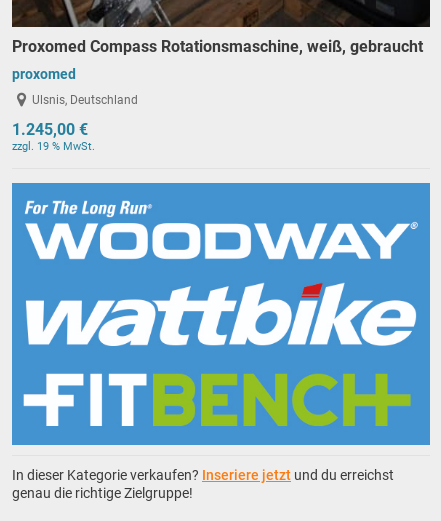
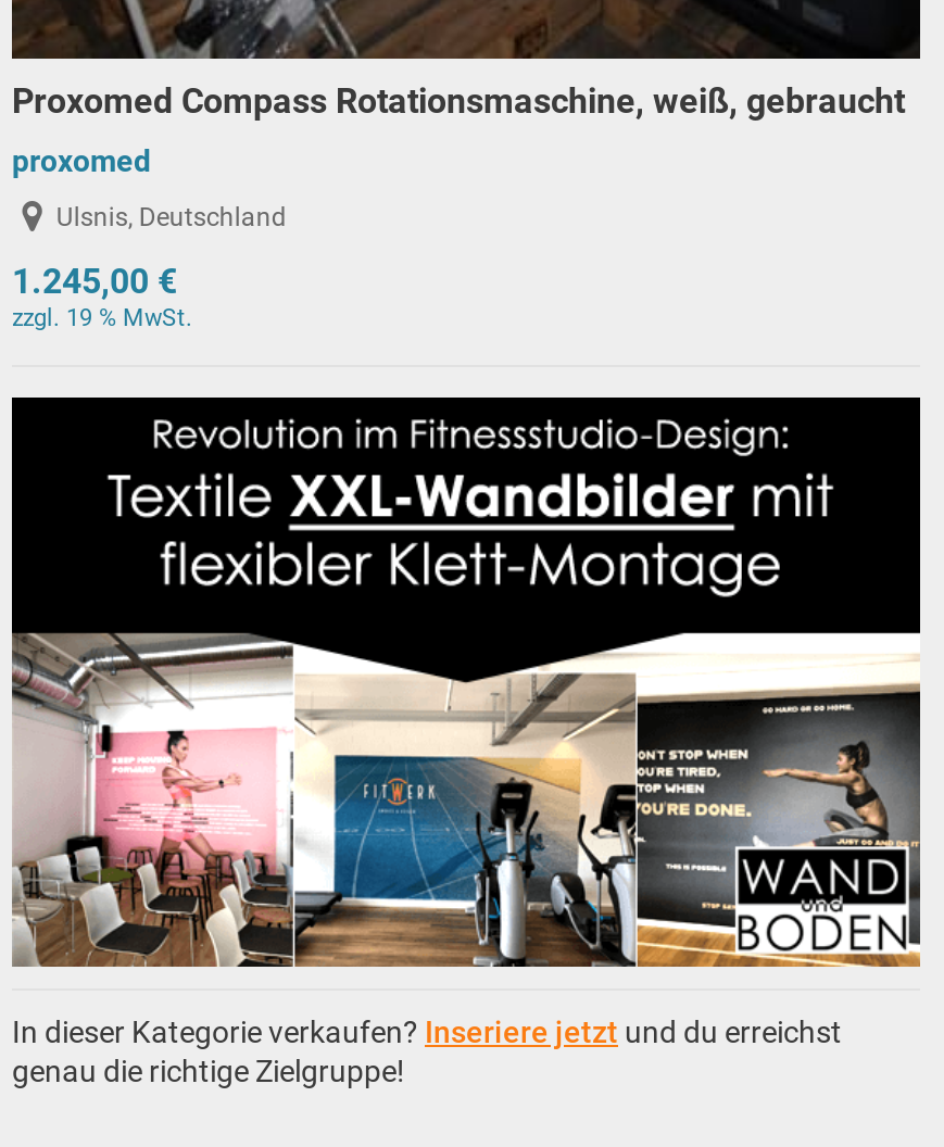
- [image]
+ [image]
